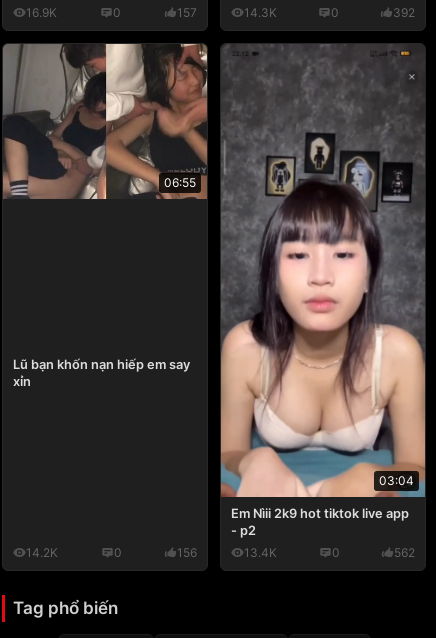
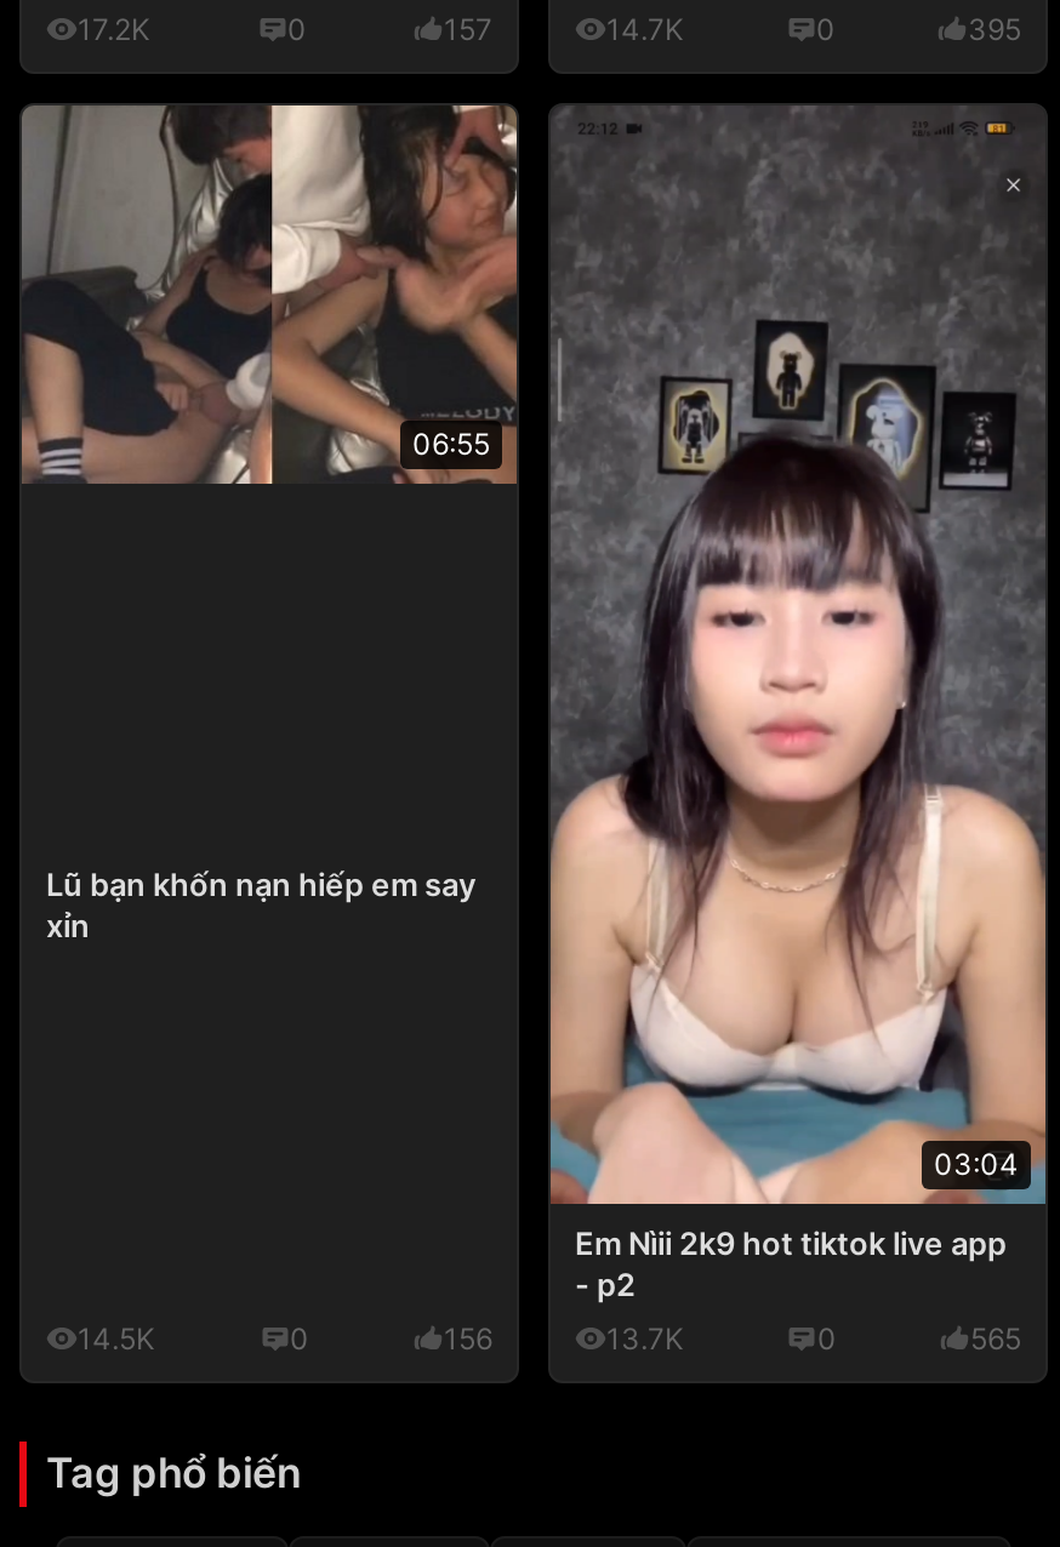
- 16.9K
+ 17.2K

- 14.3K
+ 14.7K

- 392
+ 395

- 14.2K
+ 14.5K

- 13.4K
+ 13.7K

- 562
+ 565
